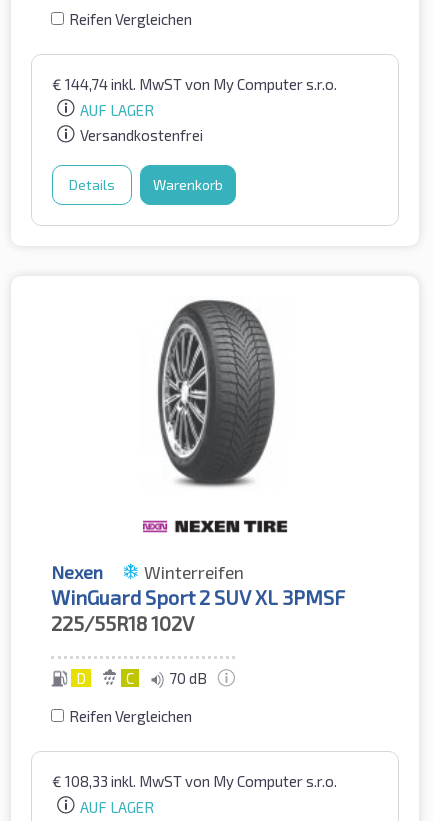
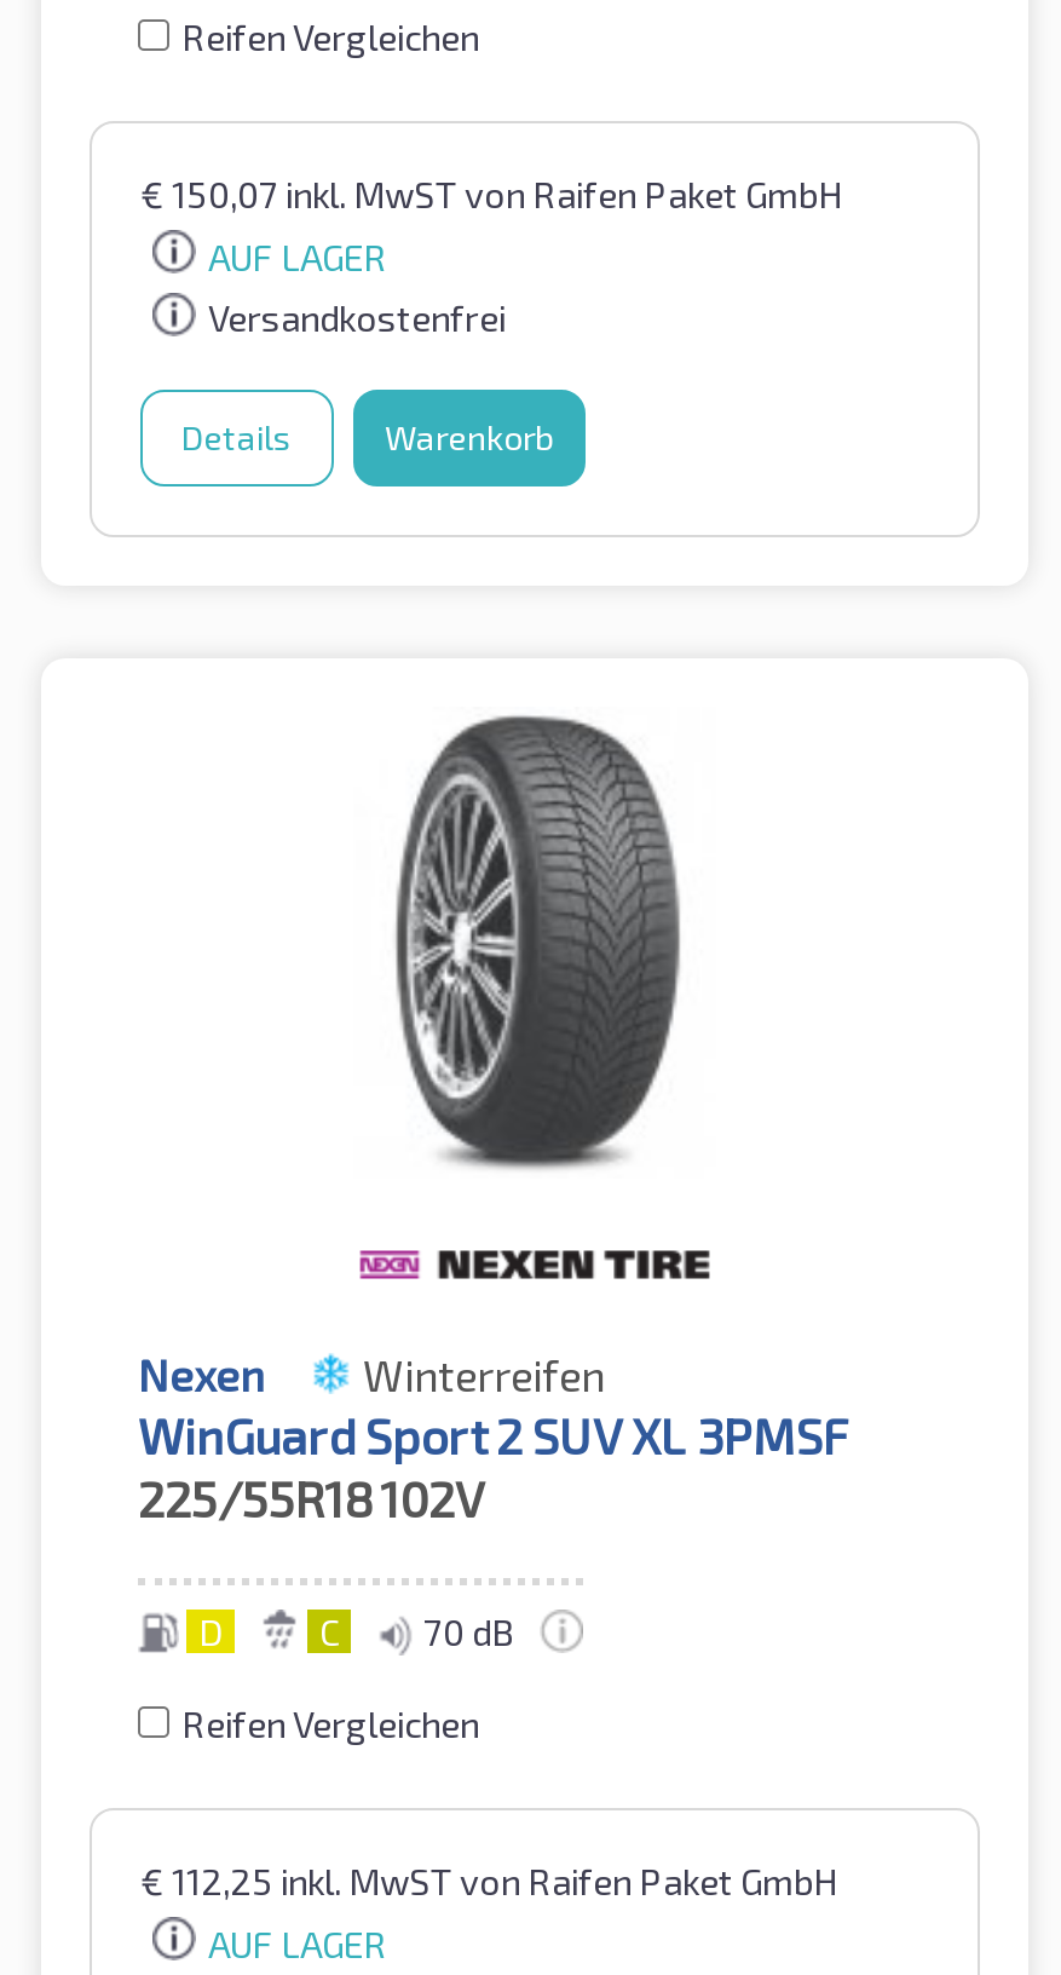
- € 144,74 inkl. MwST von My Computer s.r.o.
+ € 150,07 inkl. MwST von Raifen Paket GmbH

- € 108,33 inkl. MwST von My Computer s.r.o.
+ € 112,25 inkl. MwST von Raifen Paket GmbH
